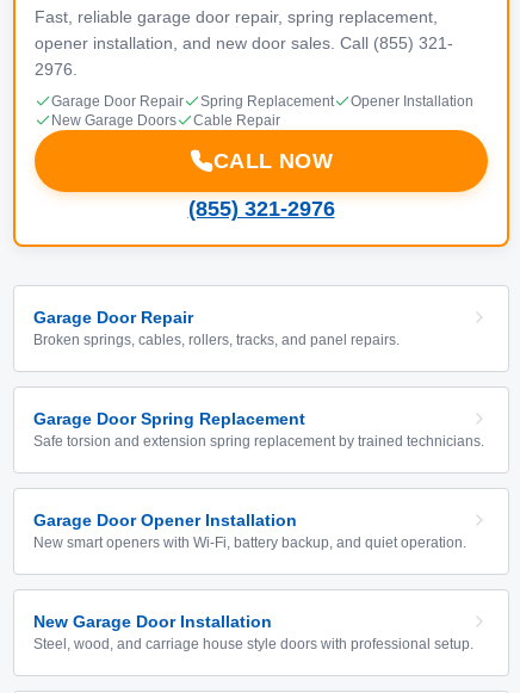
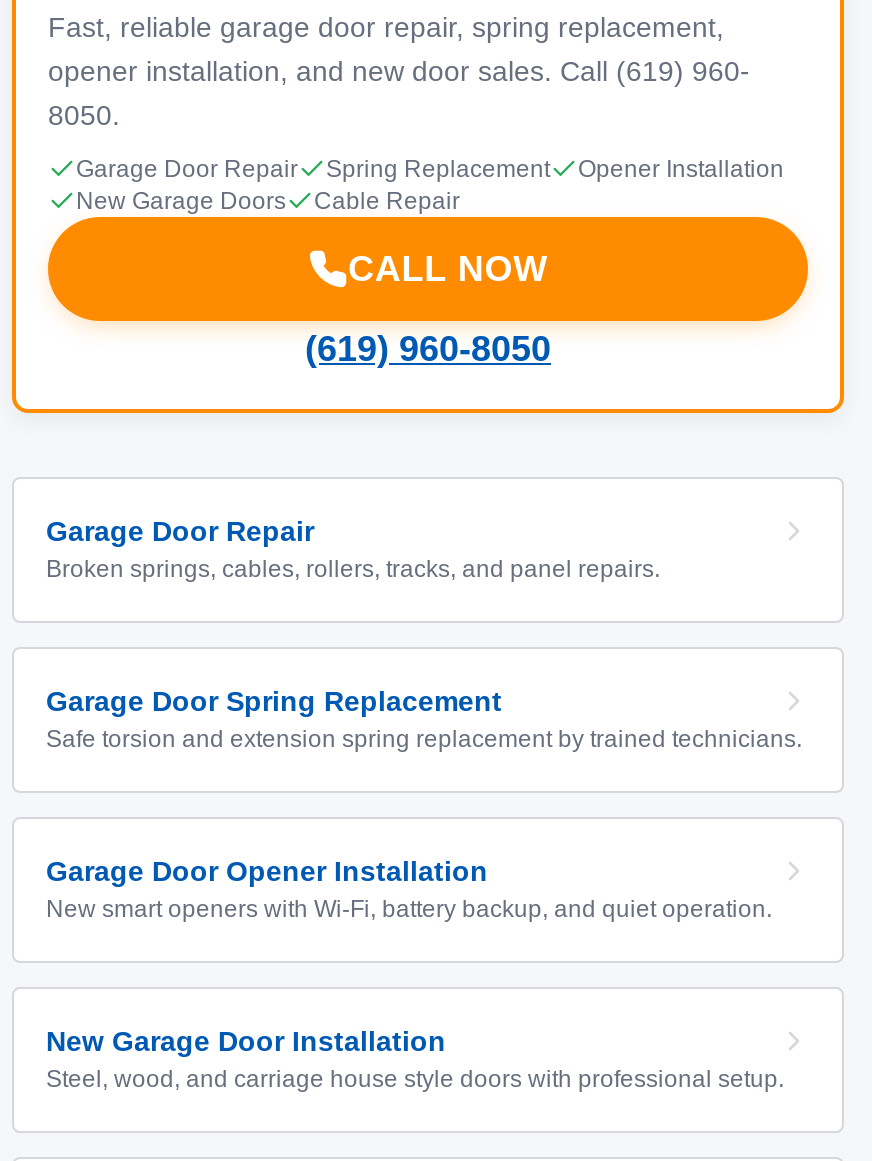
- opener installation, and new door sales. Call (855) 321-
+ opener installation, and new door sales. Call (619) 960-

- 2976.
+ 8050.

- (855) 321-2976
+ (619) 960-8050
